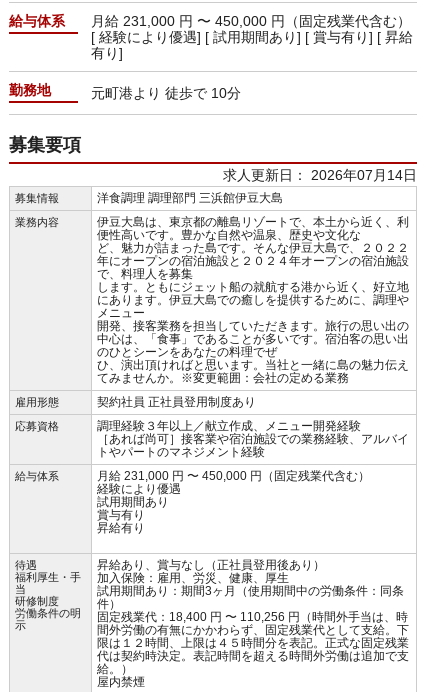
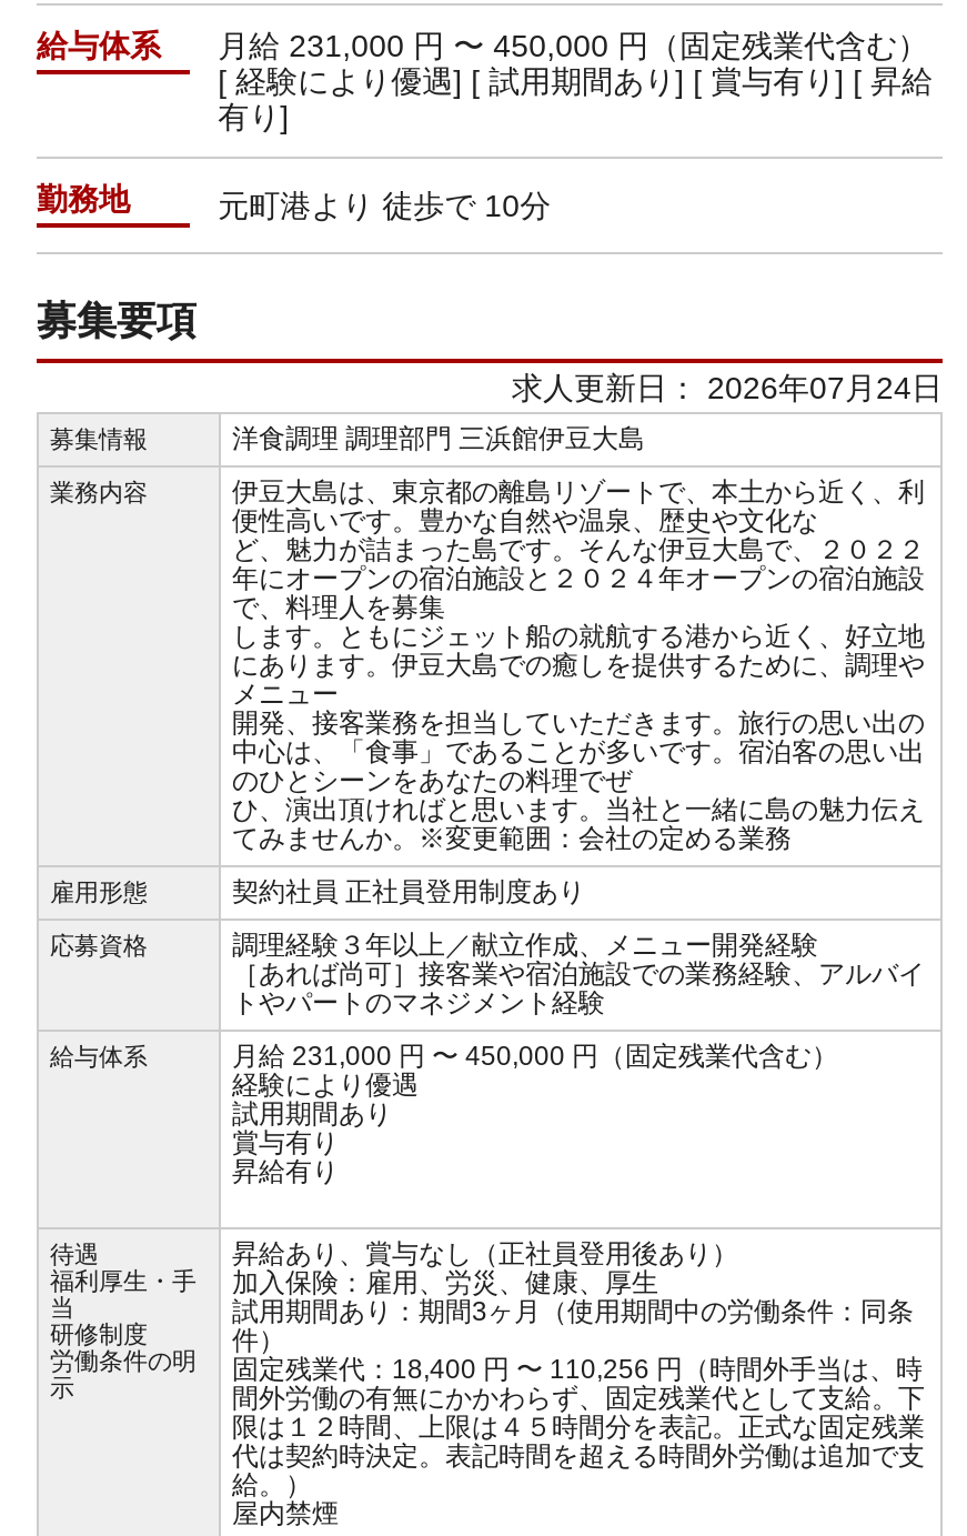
- 求人更新日： 2026年07月14日
+ 求人更新日： 2026年07月24日
